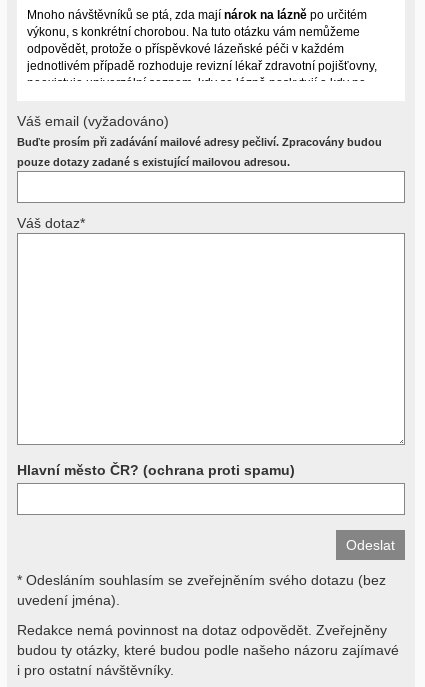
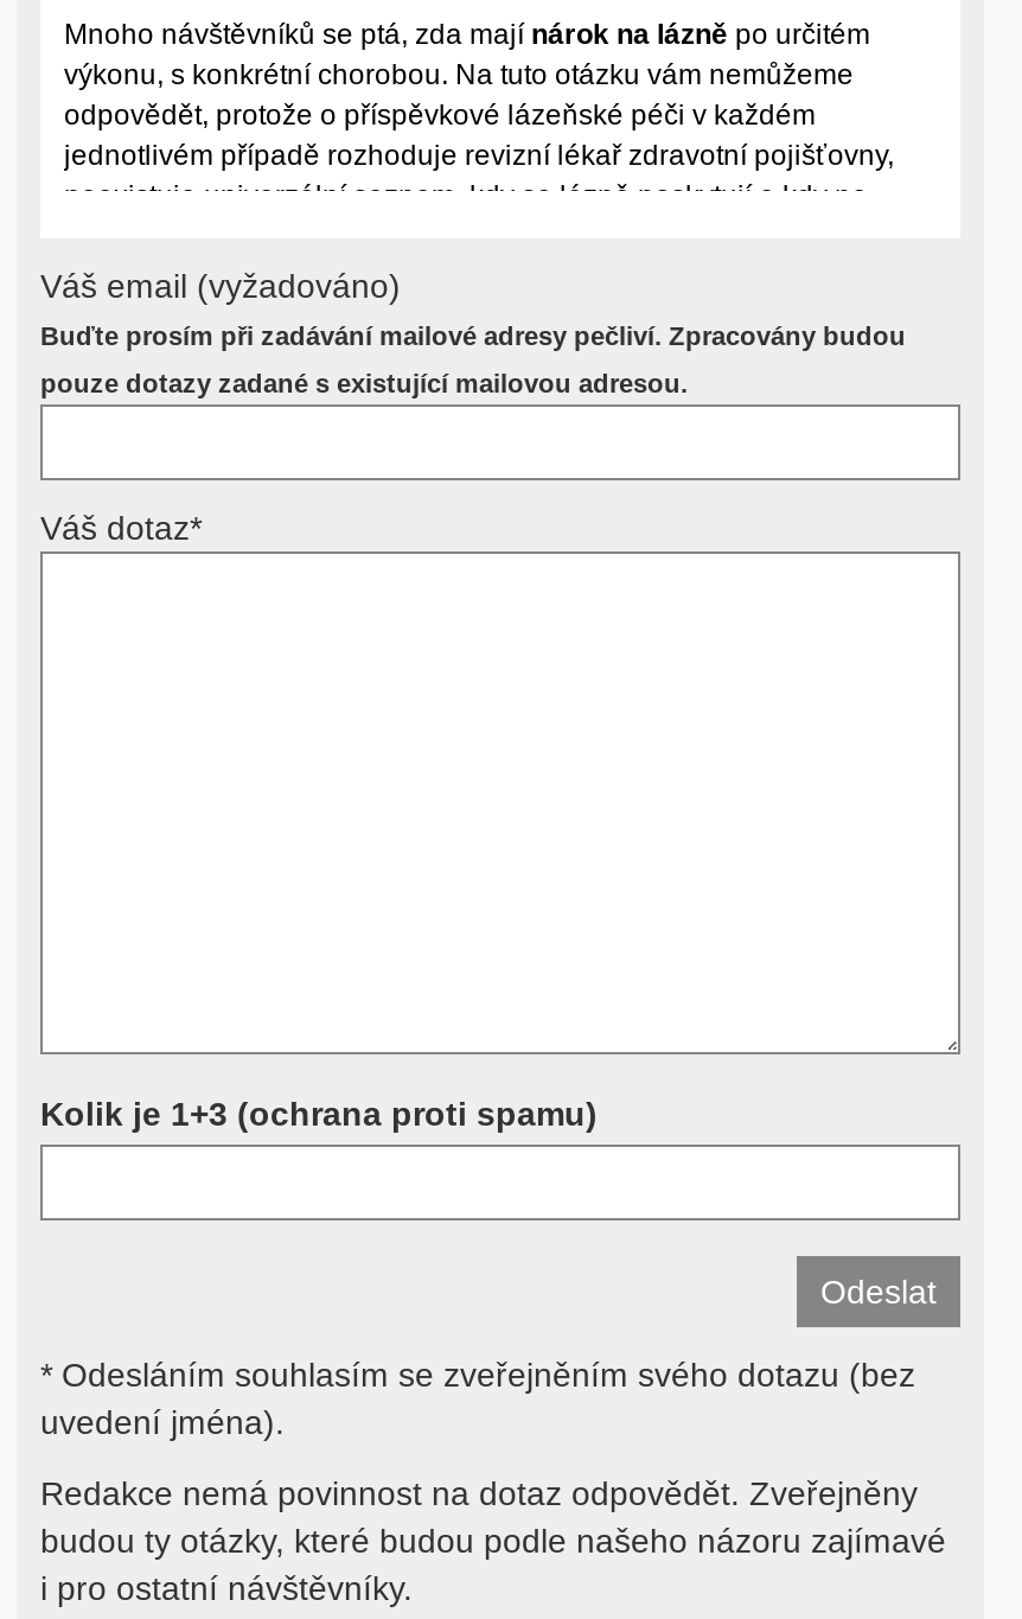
- Hlavní město ČR? (ochrana proti spamu)
+ Kolik je 1+3 (ochrana proti spamu)
